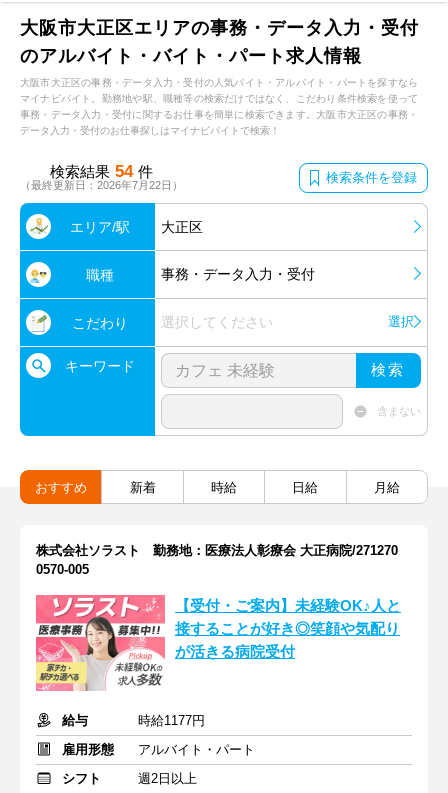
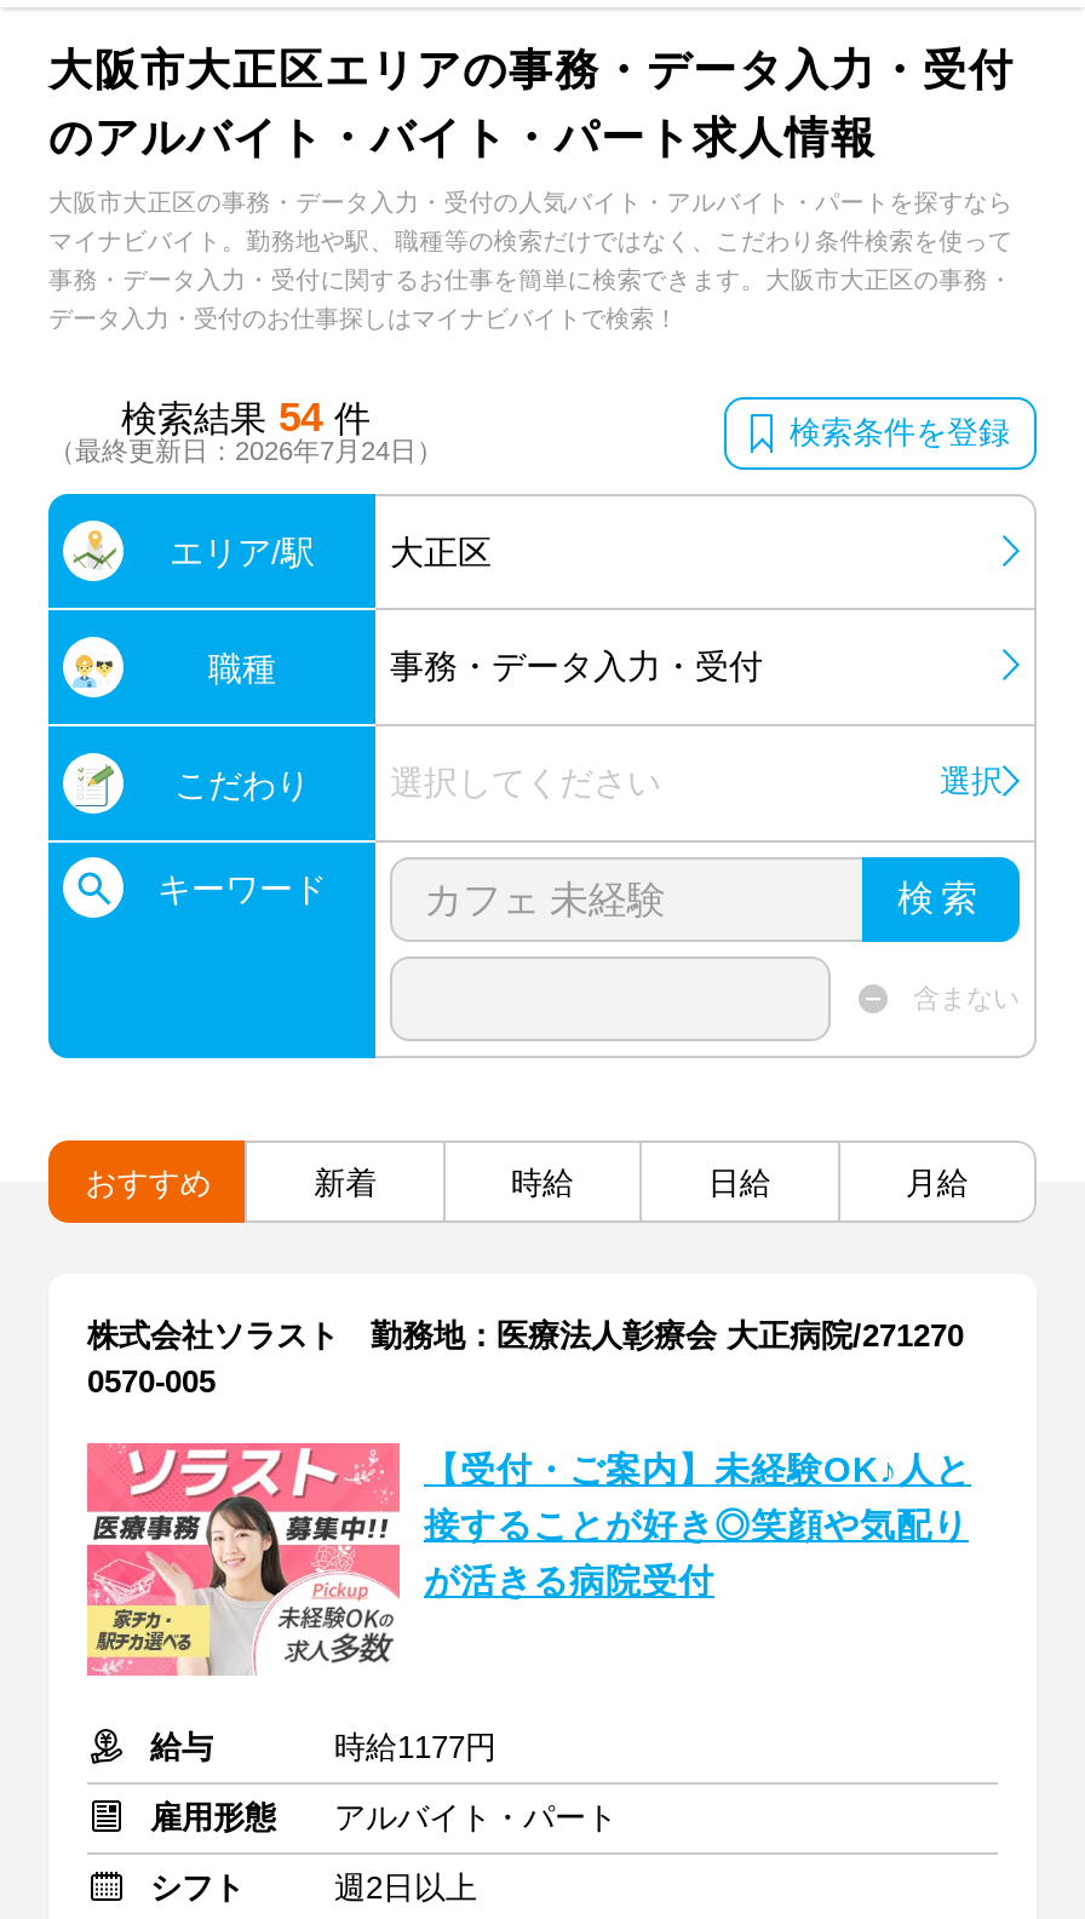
- （最終更新日：2026年7月22日）
+ （最終更新日：2026年7月24日）
